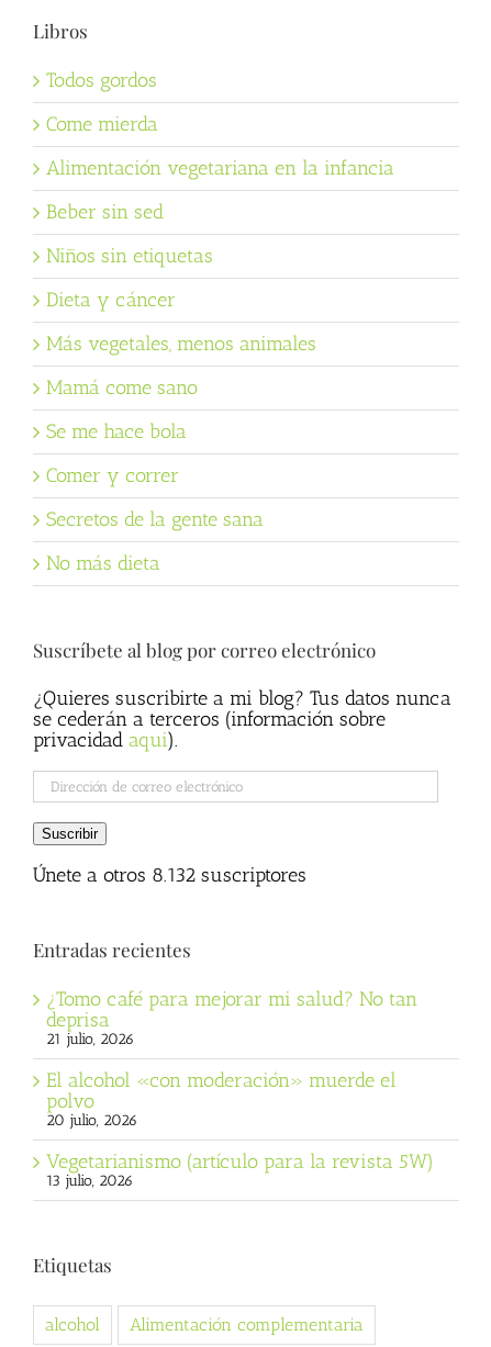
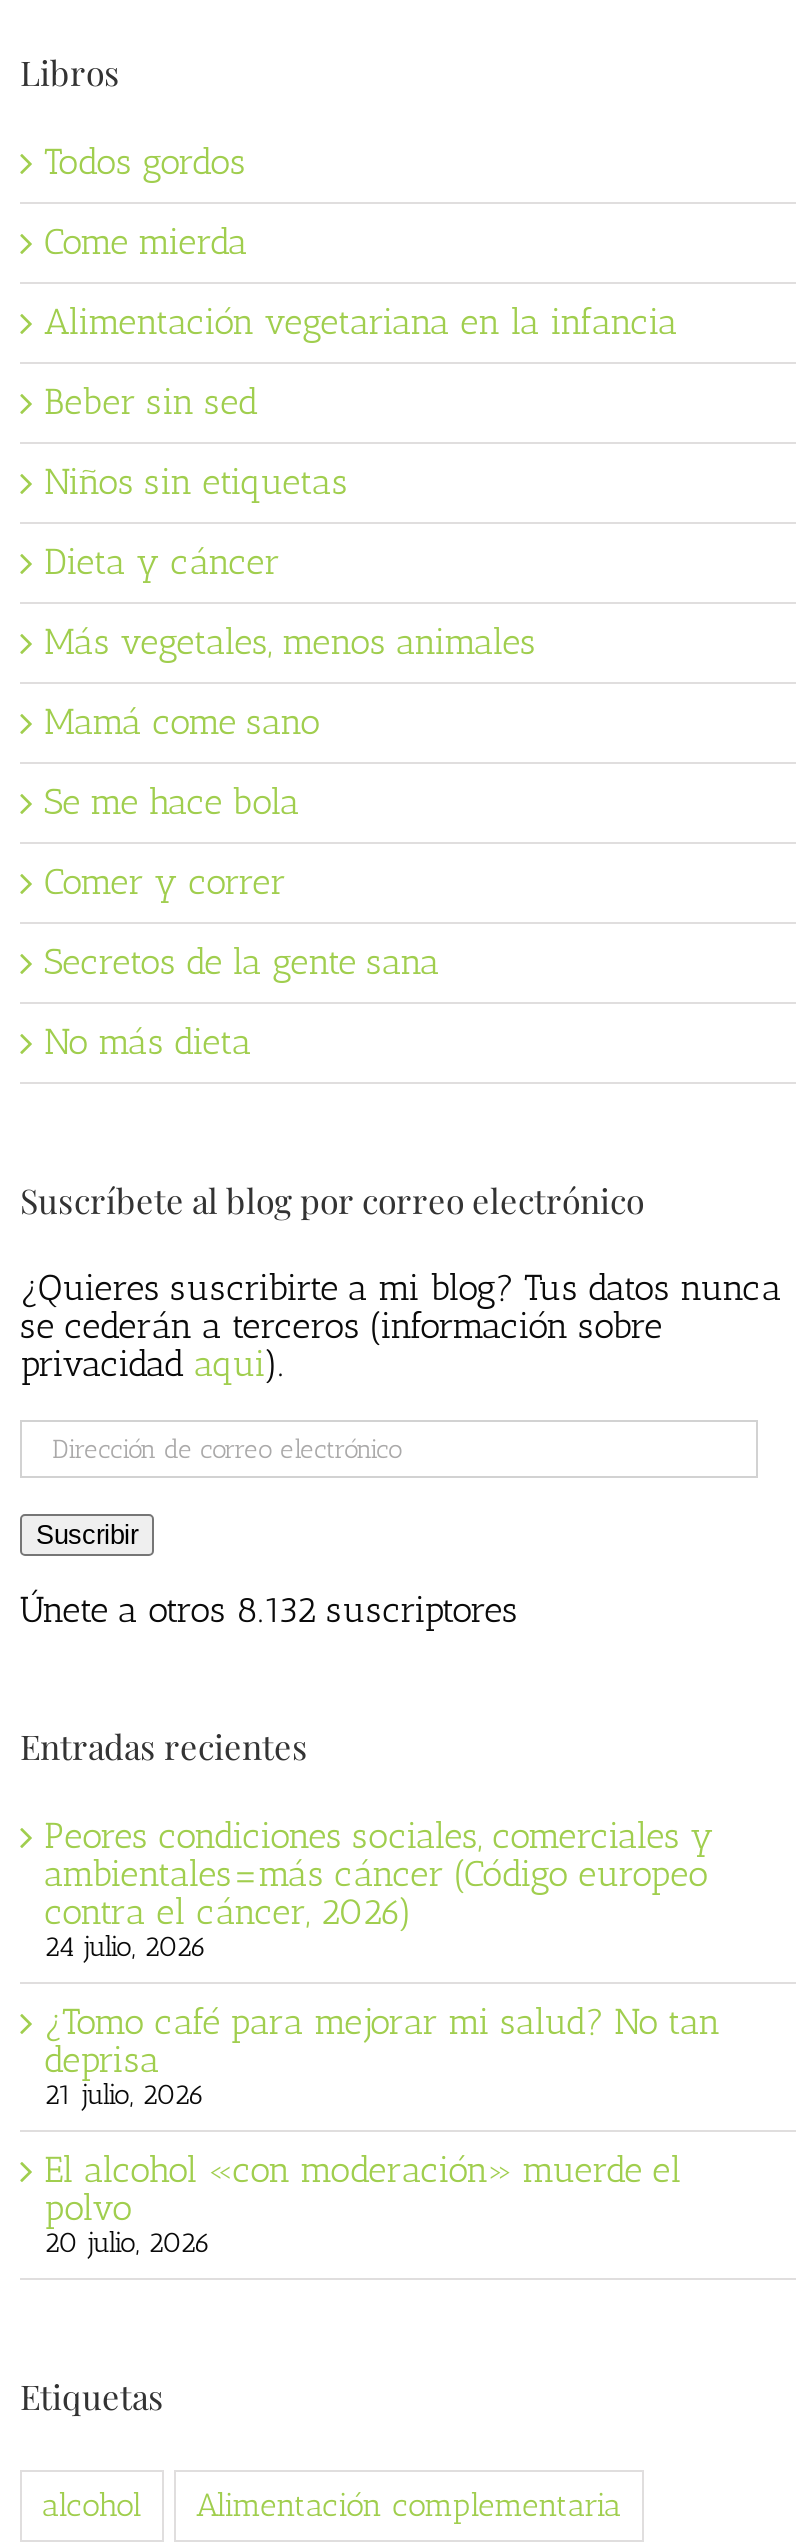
+ Peores condiciones sociales, comerciales y
+ ambientales=más cáncer (Código europeo
+ contra el cáncer, 2026)
+ 24 julio, 2026

moved down: ¿Tomo café para mejorar mi salud? No tan | deprisa | 21 julio, 2026 | El alcohol «con moderación» muerde el | polvo | 20 julio, 2026

- Vegetarianismo (artículo para la revista 5W)
- 13 julio, 2026
